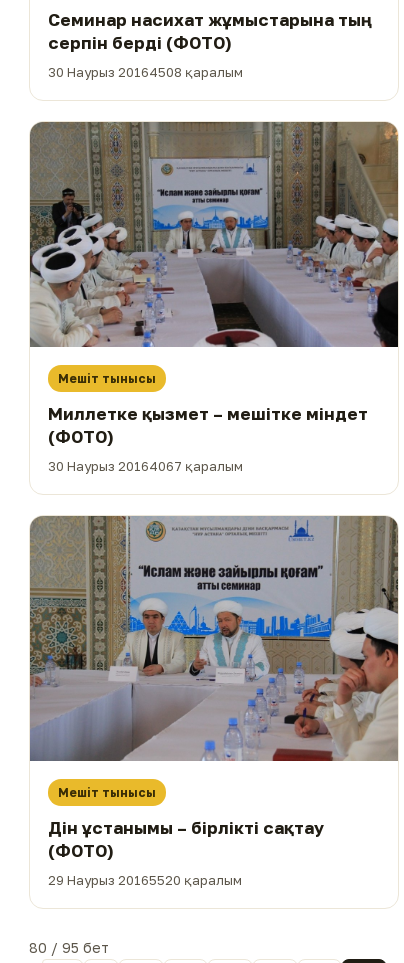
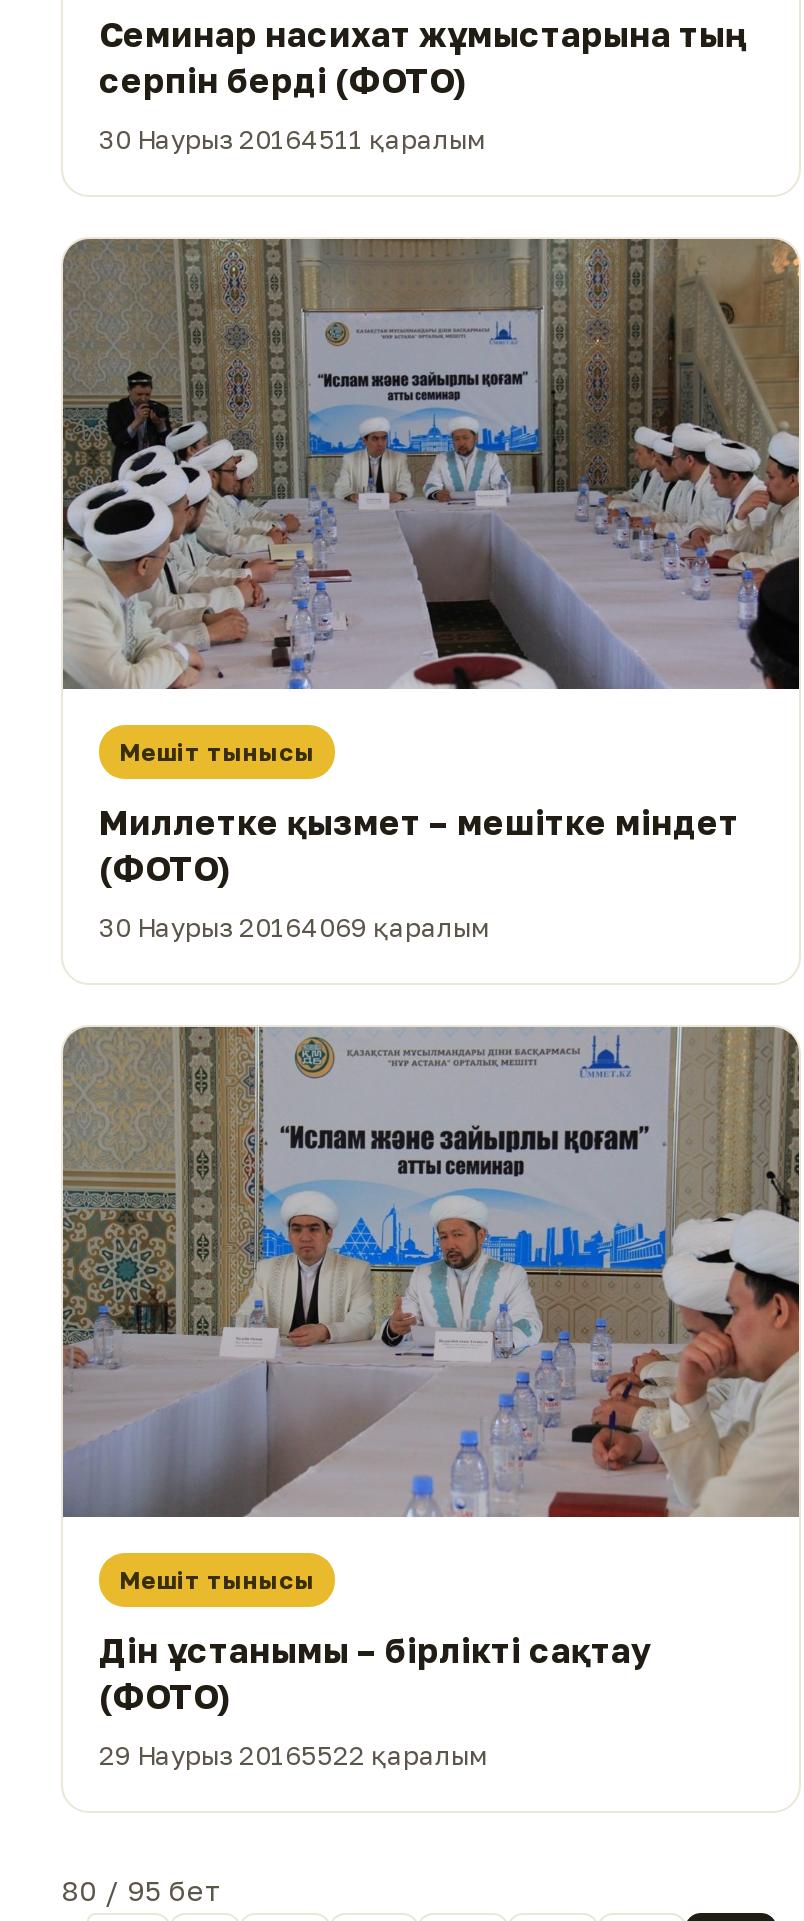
- 30 Наурыз 20164508 қаралым
+ 30 Наурыз 20164511 қаралым

- 30 Наурыз 20164067 қаралым
+ 30 Наурыз 20164069 қаралым

- 29 Наурыз 20165520 қаралым
+ 29 Наурыз 20165522 қаралым
